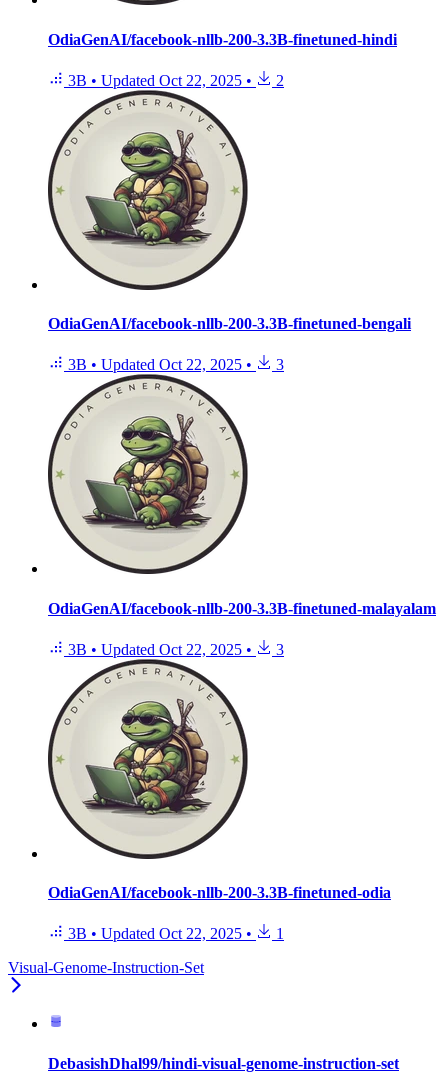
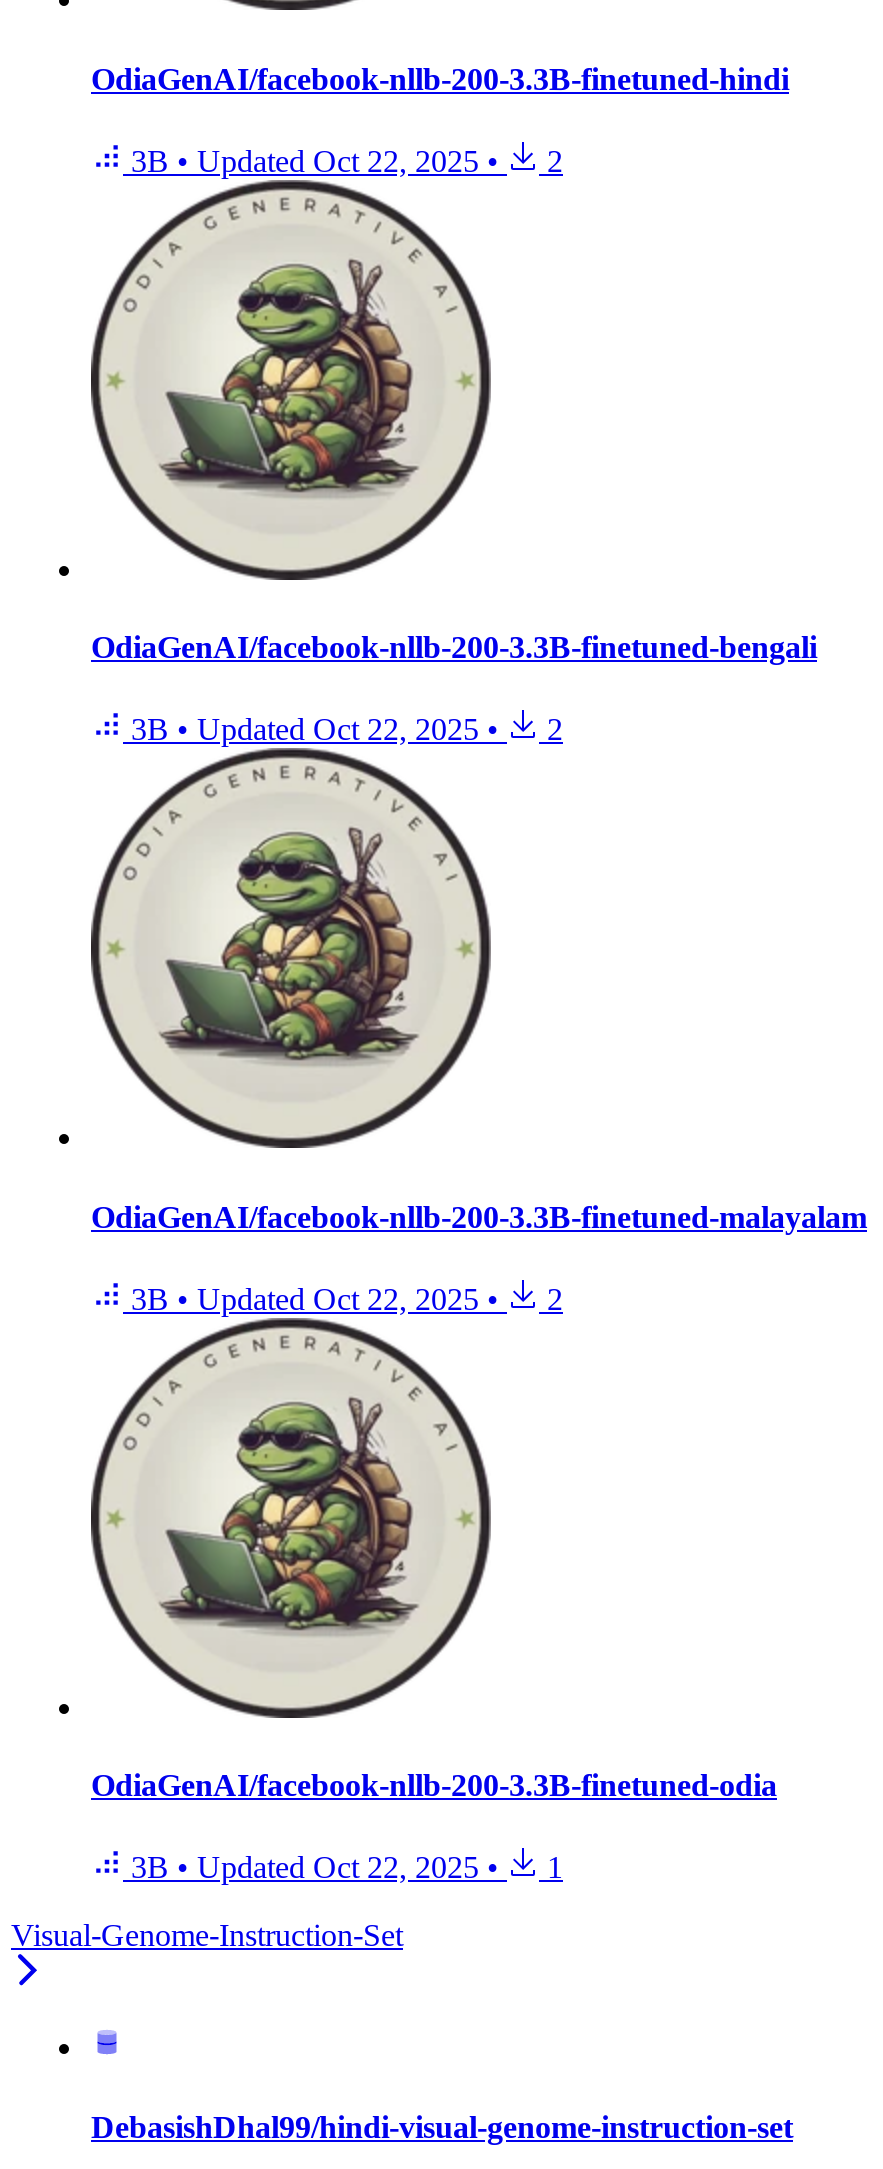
- 3B • Updated Oct 22, 2025 • 3
+ 3B • Updated Oct 22, 2025 • 2

- 3B • Updated Oct 22, 2025 • 3
+ 3B • Updated Oct 22, 2025 • 2
